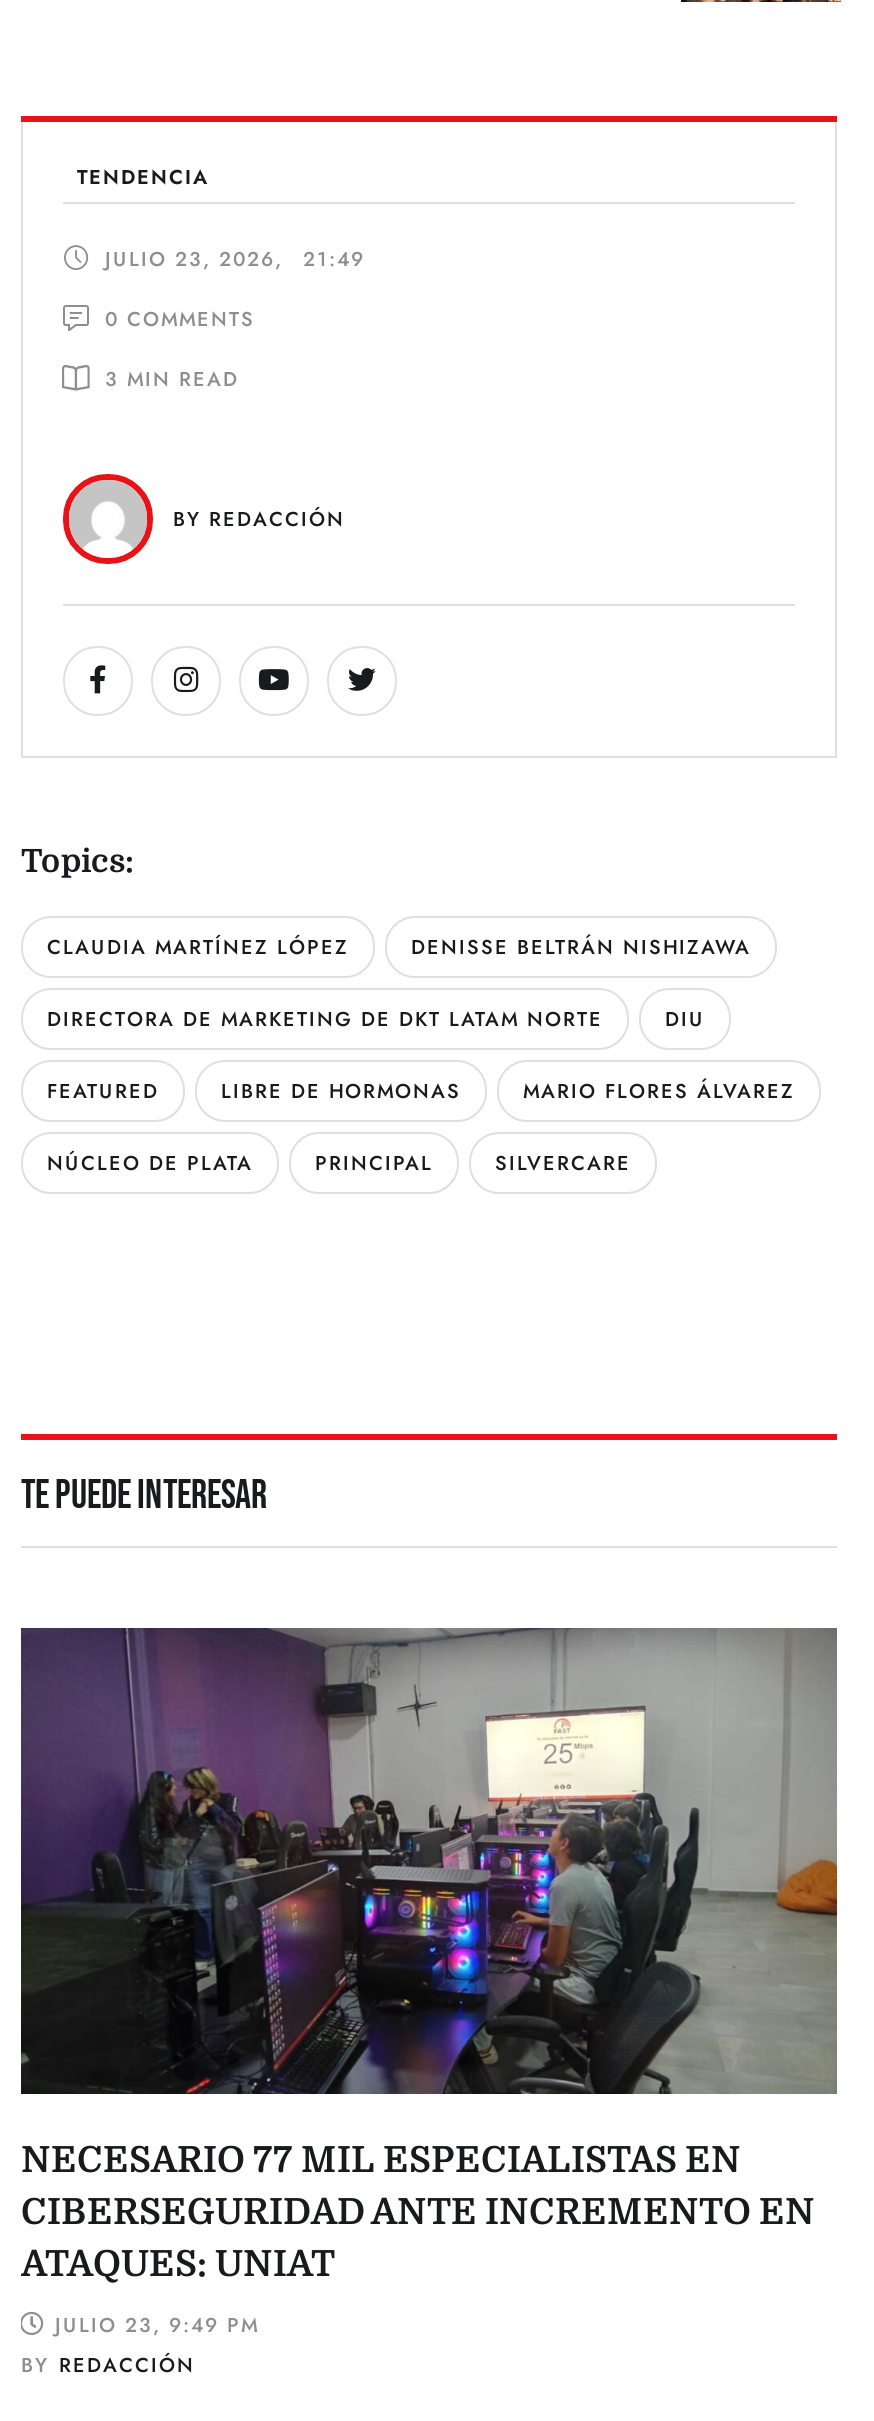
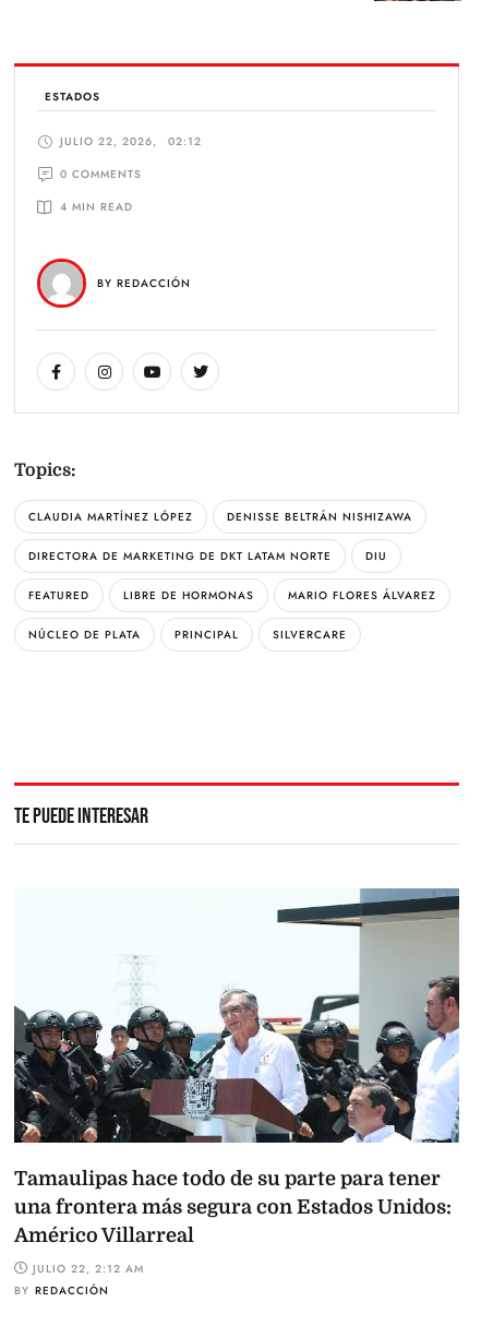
- TENDENCIA
+ ESTADOS

- JULIO 23, 2026,
- 21:49
+ JULIO 22, 2026,
+ 02:12

- 3 MIN READ
+ 4 MIN READ

- [image]
- NECESARIO 77 MIL ESPECIALISTAS EN
- CIBERSEGURIDAD ANTE INCREMENTO EN
- ATAQUES: UNIAT
+ [image]
+ Tamaulipas hace todo de su parte para tener
+ una frontera más segura con Estados Unidos:
+ Américo Villarreal

- JULIO 23, 9:49 PM
+ JULIO 22, 2:12 AM
